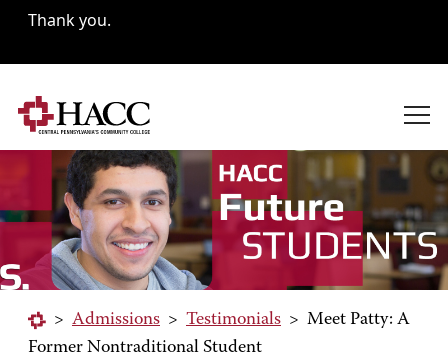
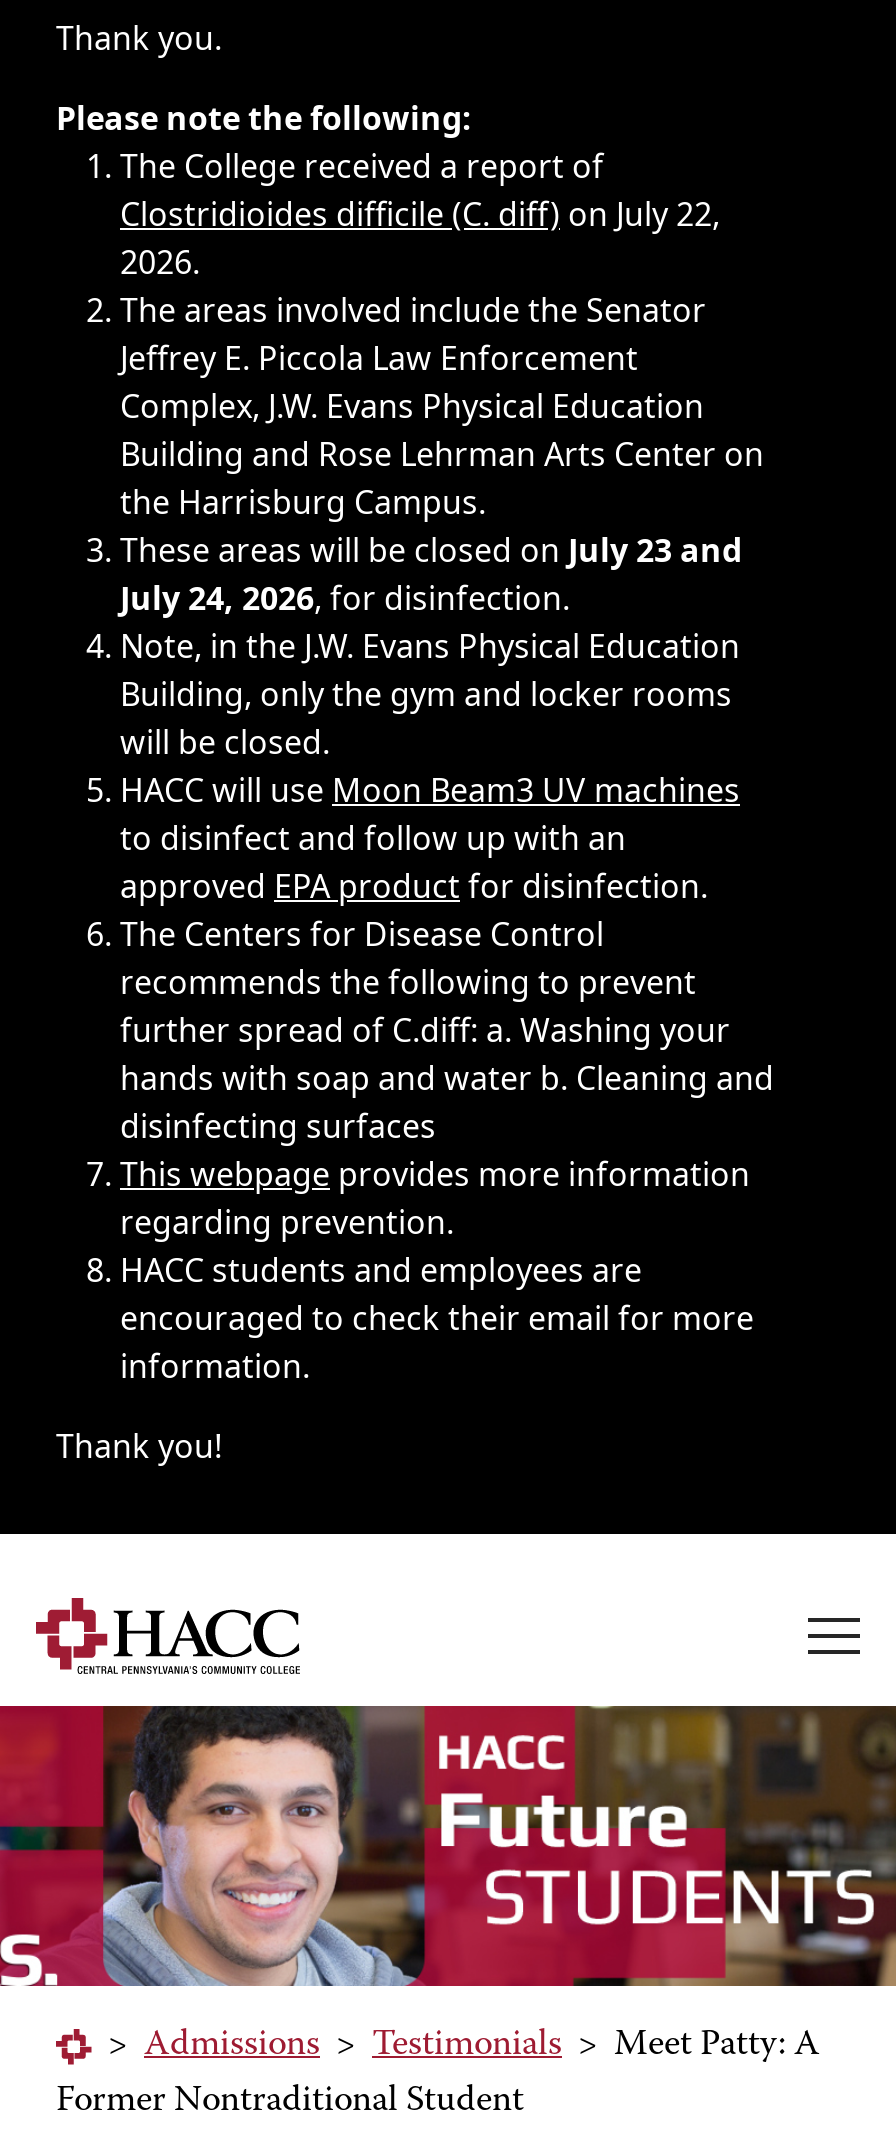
+ Please note the following:
+ The College received a report of
+ Clostridioides difficile (C. diff) on July 22,
+ 2026.
+ The areas involved include the Senator
+ Jeffrey E. Piccola Law Enforcement
+ Complex, J.W. Evans Physical Education
+ Building and Rose Lehrman Arts Center on
+ the Harrisburg Campus.
+ These areas will be closed on July 23 and
+ July 24, 2026, for disinfection.
+ Note, in the J.W. Evans Physical Education
+ Building, only the gym and locker rooms
+ will be closed.
+ HACC will use Moon Beam3 UV machines
+ to disinfect and follow up with an
+ approved EPA product for disinfection.
+ The Centers for Disease Control
+ recommends the following to prevent
+ further spread of C.diff: a. Washing your
+ hands with soap and water b. Cleaning and
+ disinfecting surfaces
+ This webpage provides more information
+ regarding prevention.
+ HACC students and employees are
+ encouraged to check their email for more
+ information.
+ Thank you!
